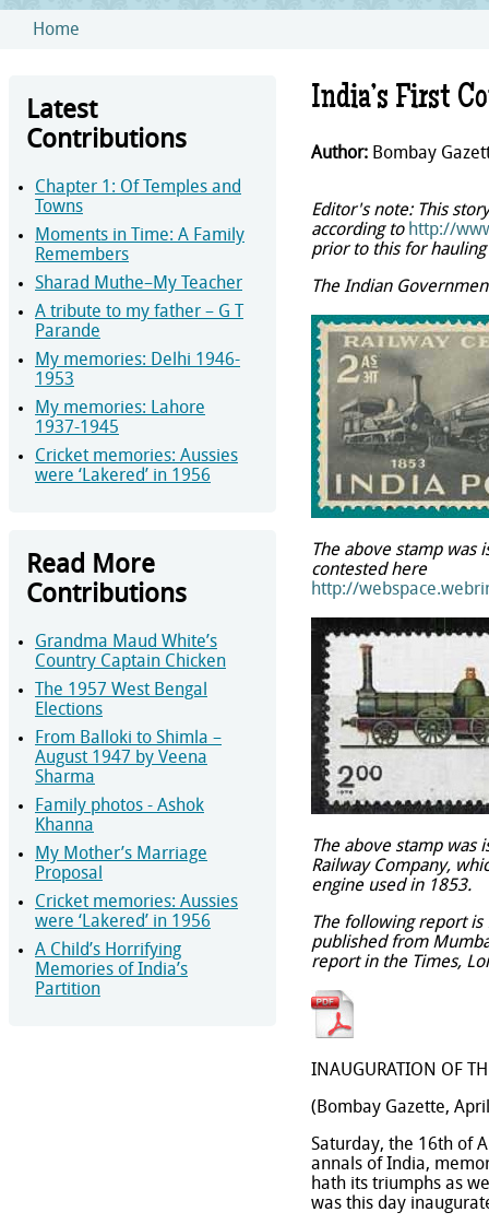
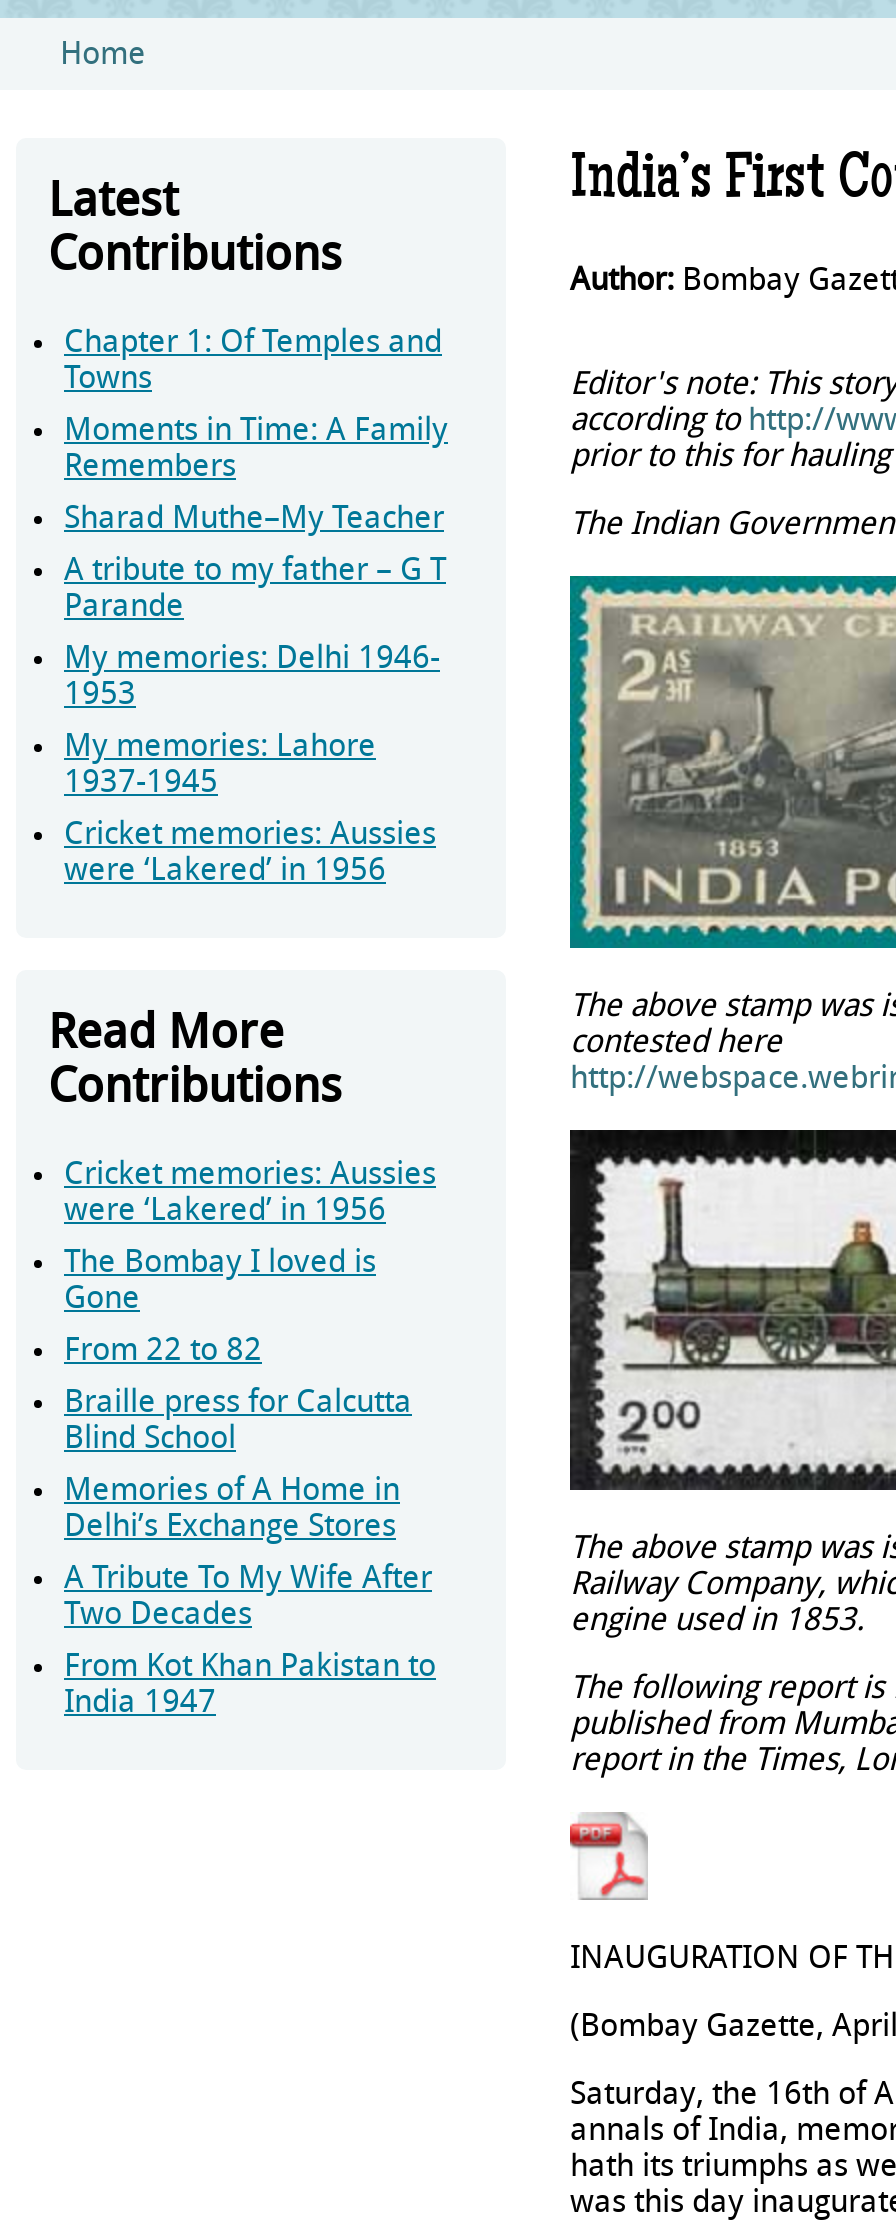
- Grandma Maud White’s
- Country Captain Chicken
- The 1957 West Bengal
- Elections
- From Balloki to Shimla –
- August 1947 by Veena
- Sharma
- Family photos - Ashok
- Khanna
- My Mother’s Marriage
- Proposal

moved up: Cricket memories: Aussies | were ‘Lakered’ in 1956

- A Child’s Horrifying
- Memories of India’s
- Partition
+ The Bombay I loved is
+ Gone
+ From 22 to 82
+ Braille press for Calcutta
+ Blind School
+ Memories of A Home in
+ Delhi’s Exchange Stores
+ A Tribute To My Wife After
+ Two Decades
+ From Kot Khan Pakistan to
+ India 1947
